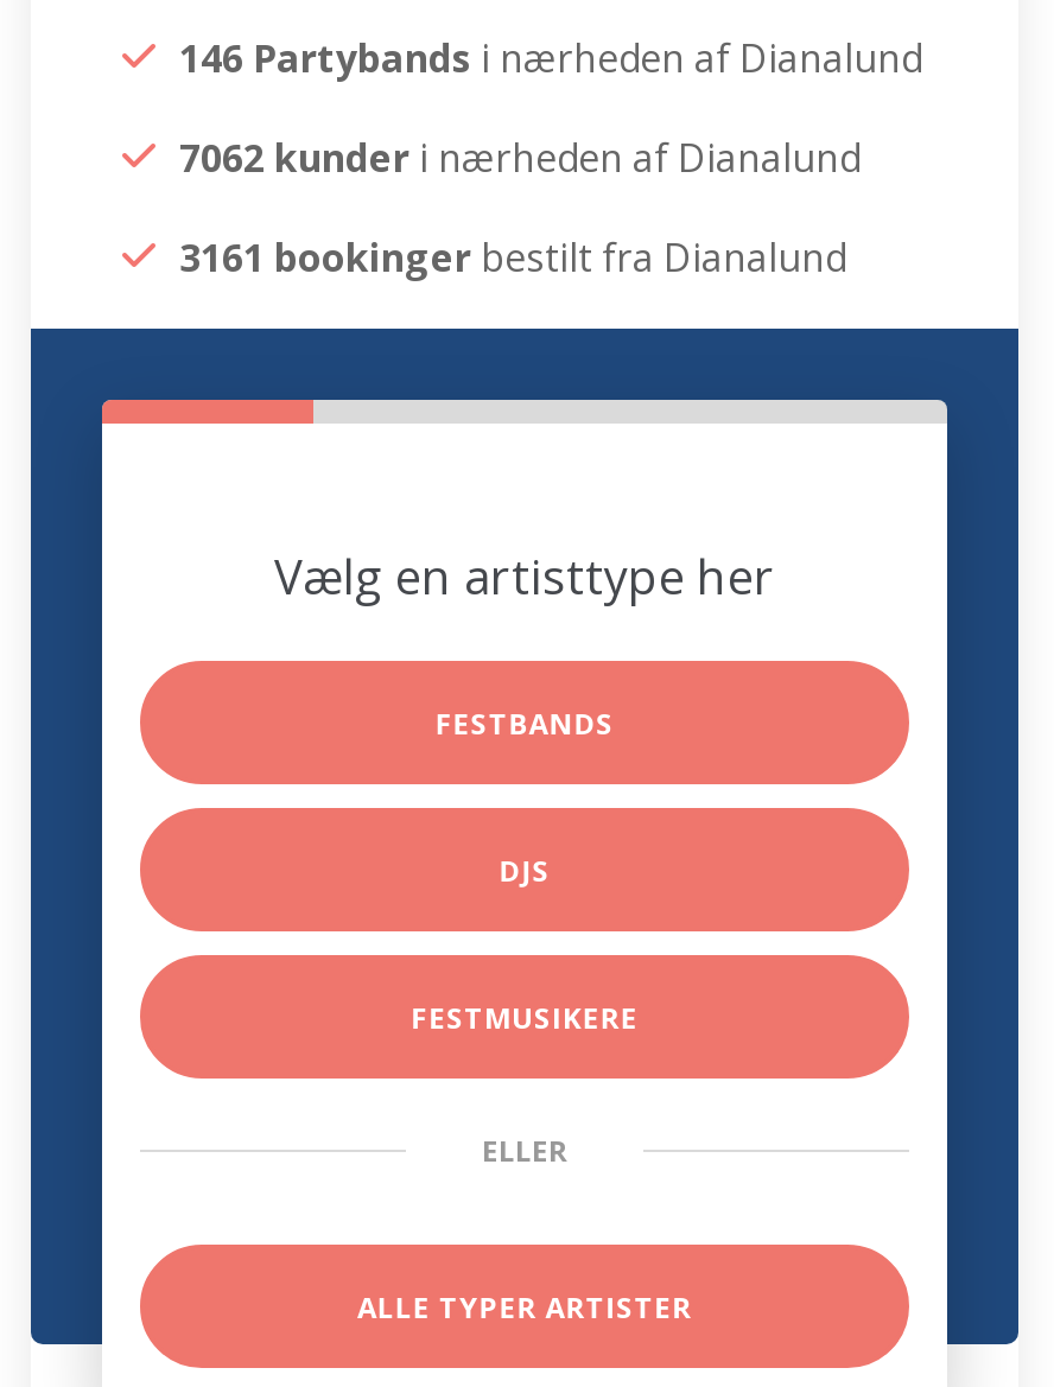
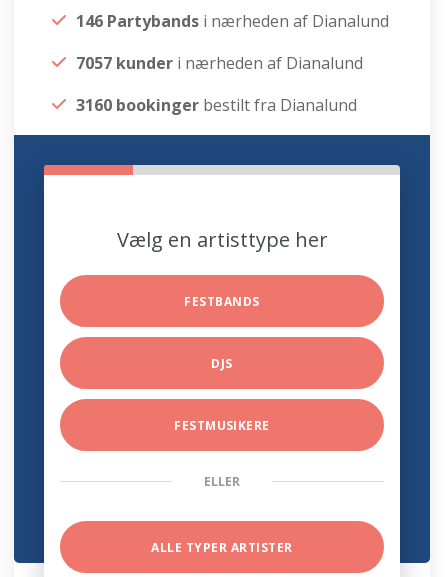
- 7062 kunder i nærheden af Dianalund
+ 7057 kunder i nærheden af Dianalund

- 3161 bookinger bestilt fra Dianalund
+ 3160 bookinger bestilt fra Dianalund
